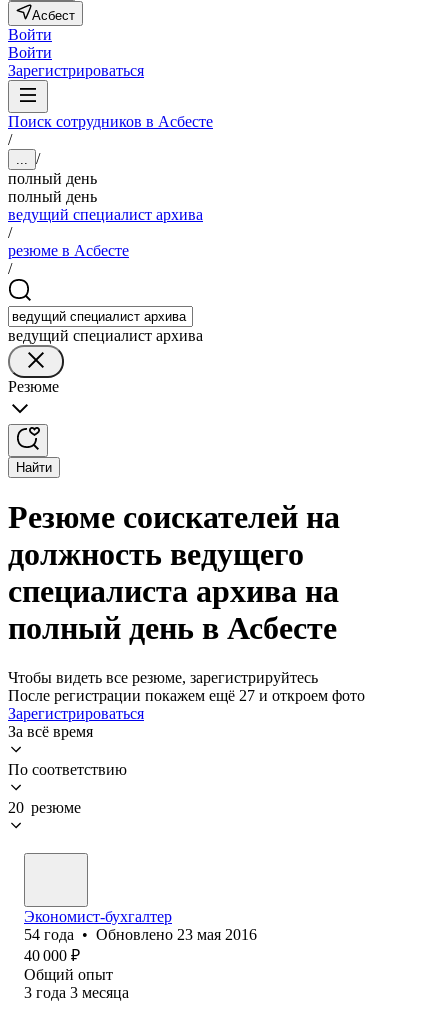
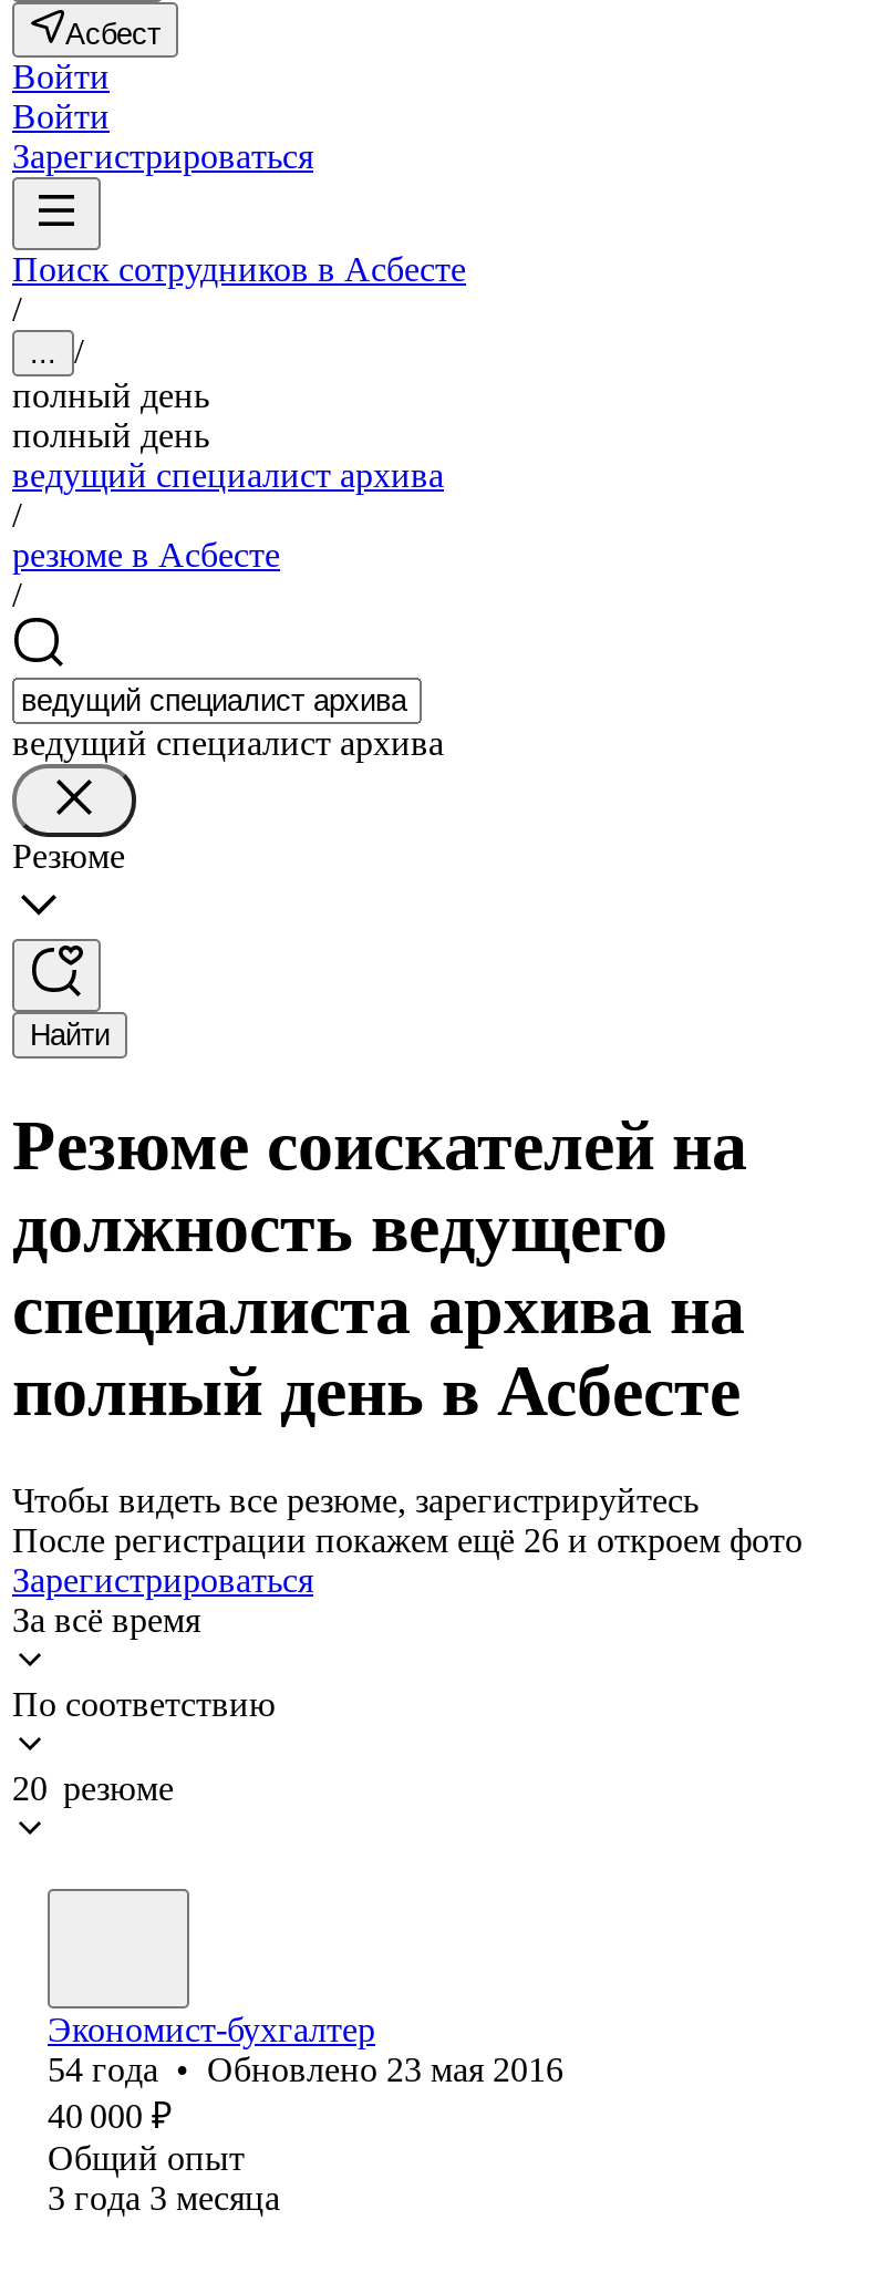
- После регистрации покажем ещё 27 и откроем фото
+ После регистрации покажем ещё 26 и откроем фото
